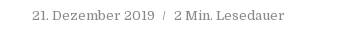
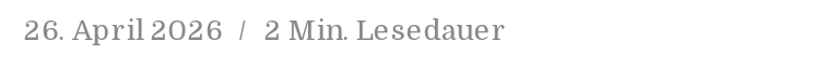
- 21. Dezember 2019 2 Min. Lesedauer
+ 26. April 2026 2 Min. Lesedauer
